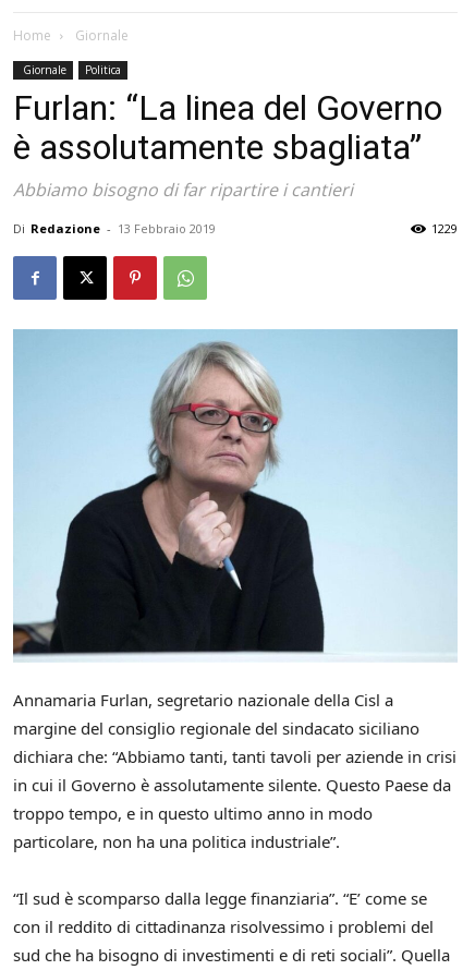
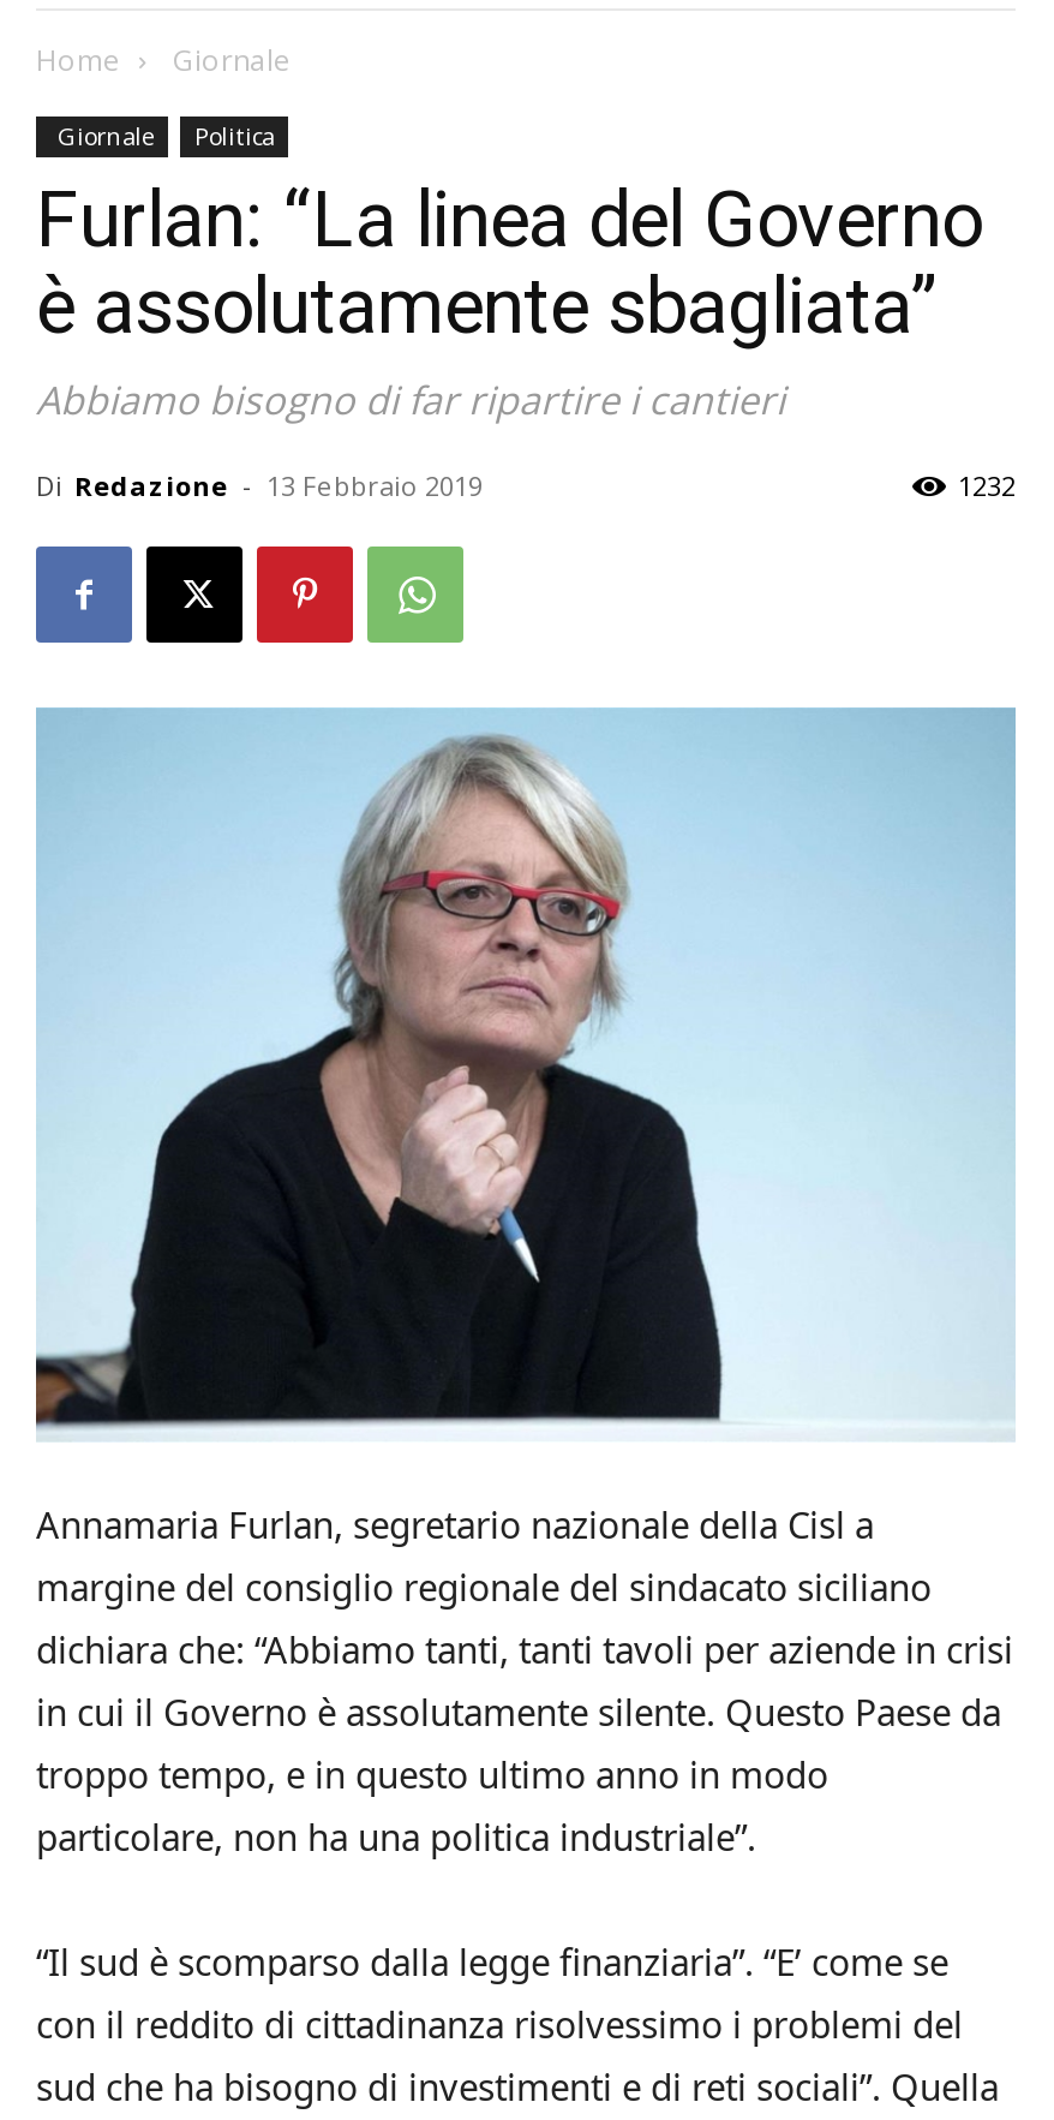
- 1229
+ 1232
